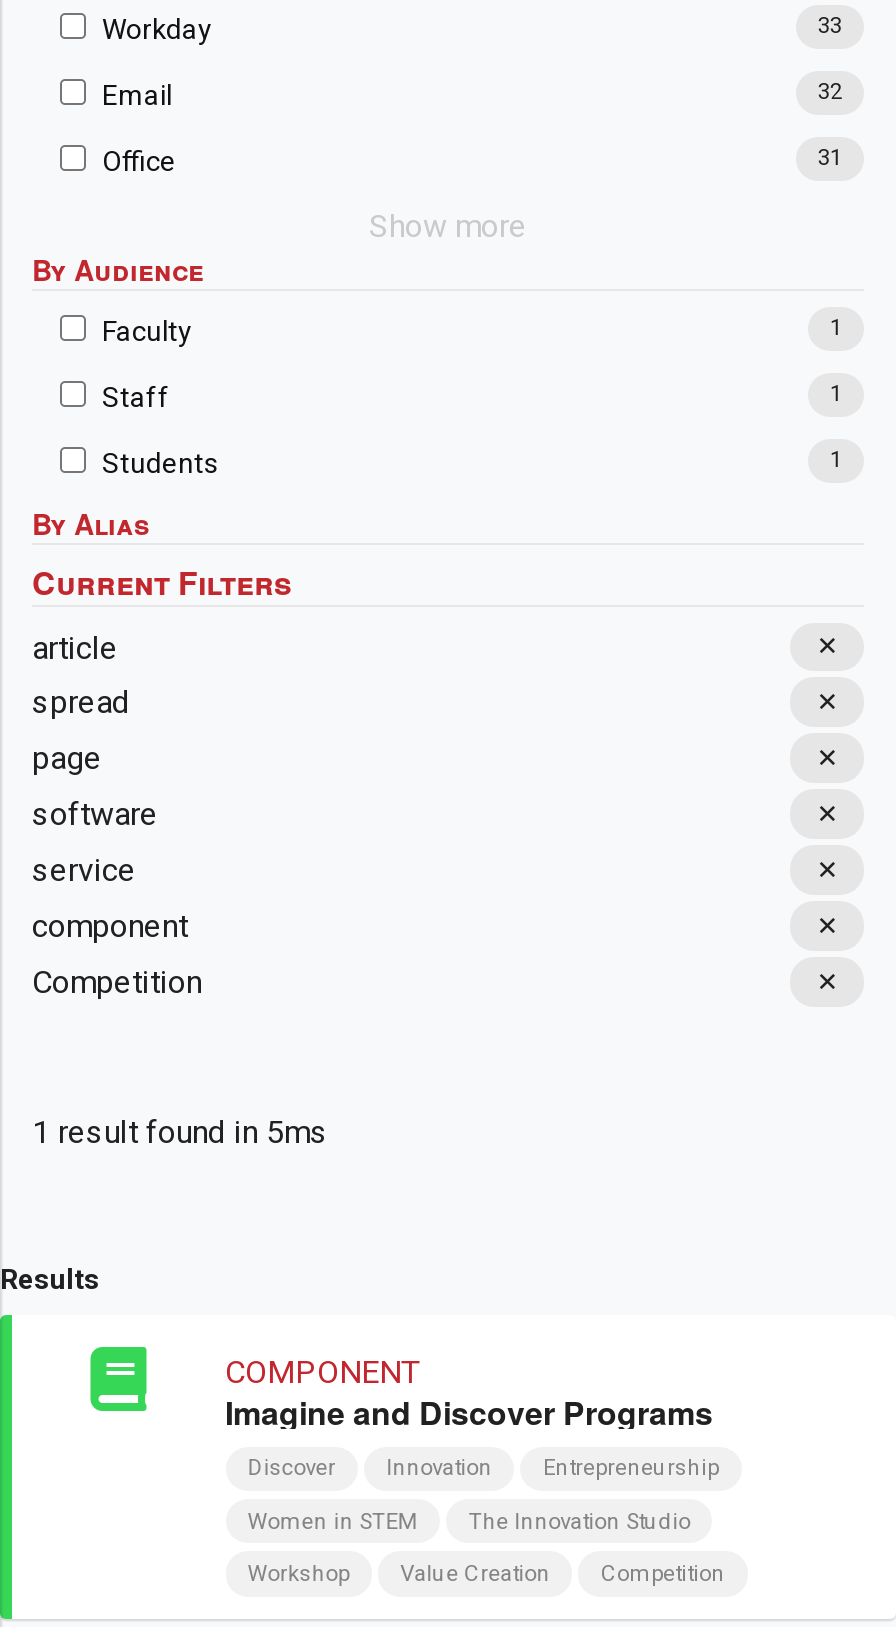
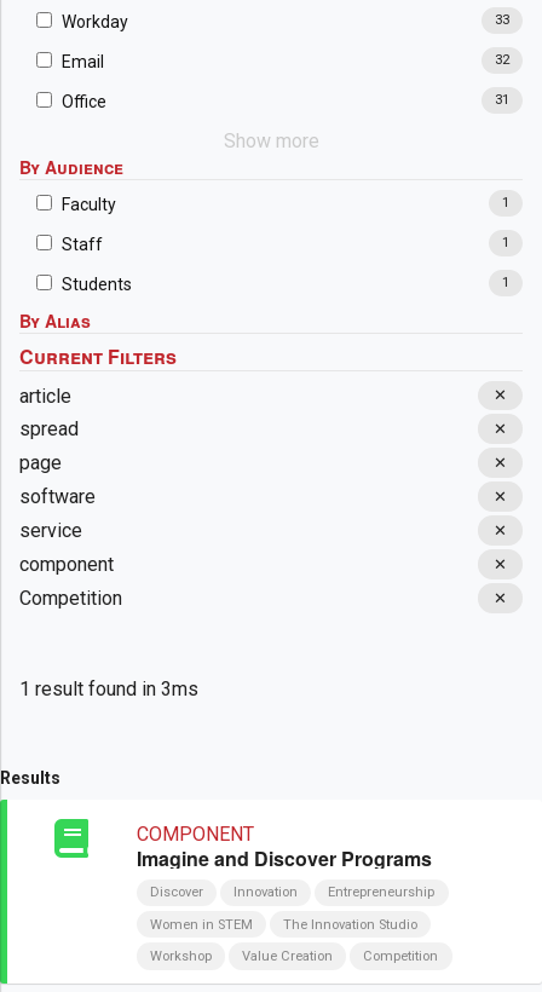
- 1 result found in 5ms
+ 1 result found in 3ms
